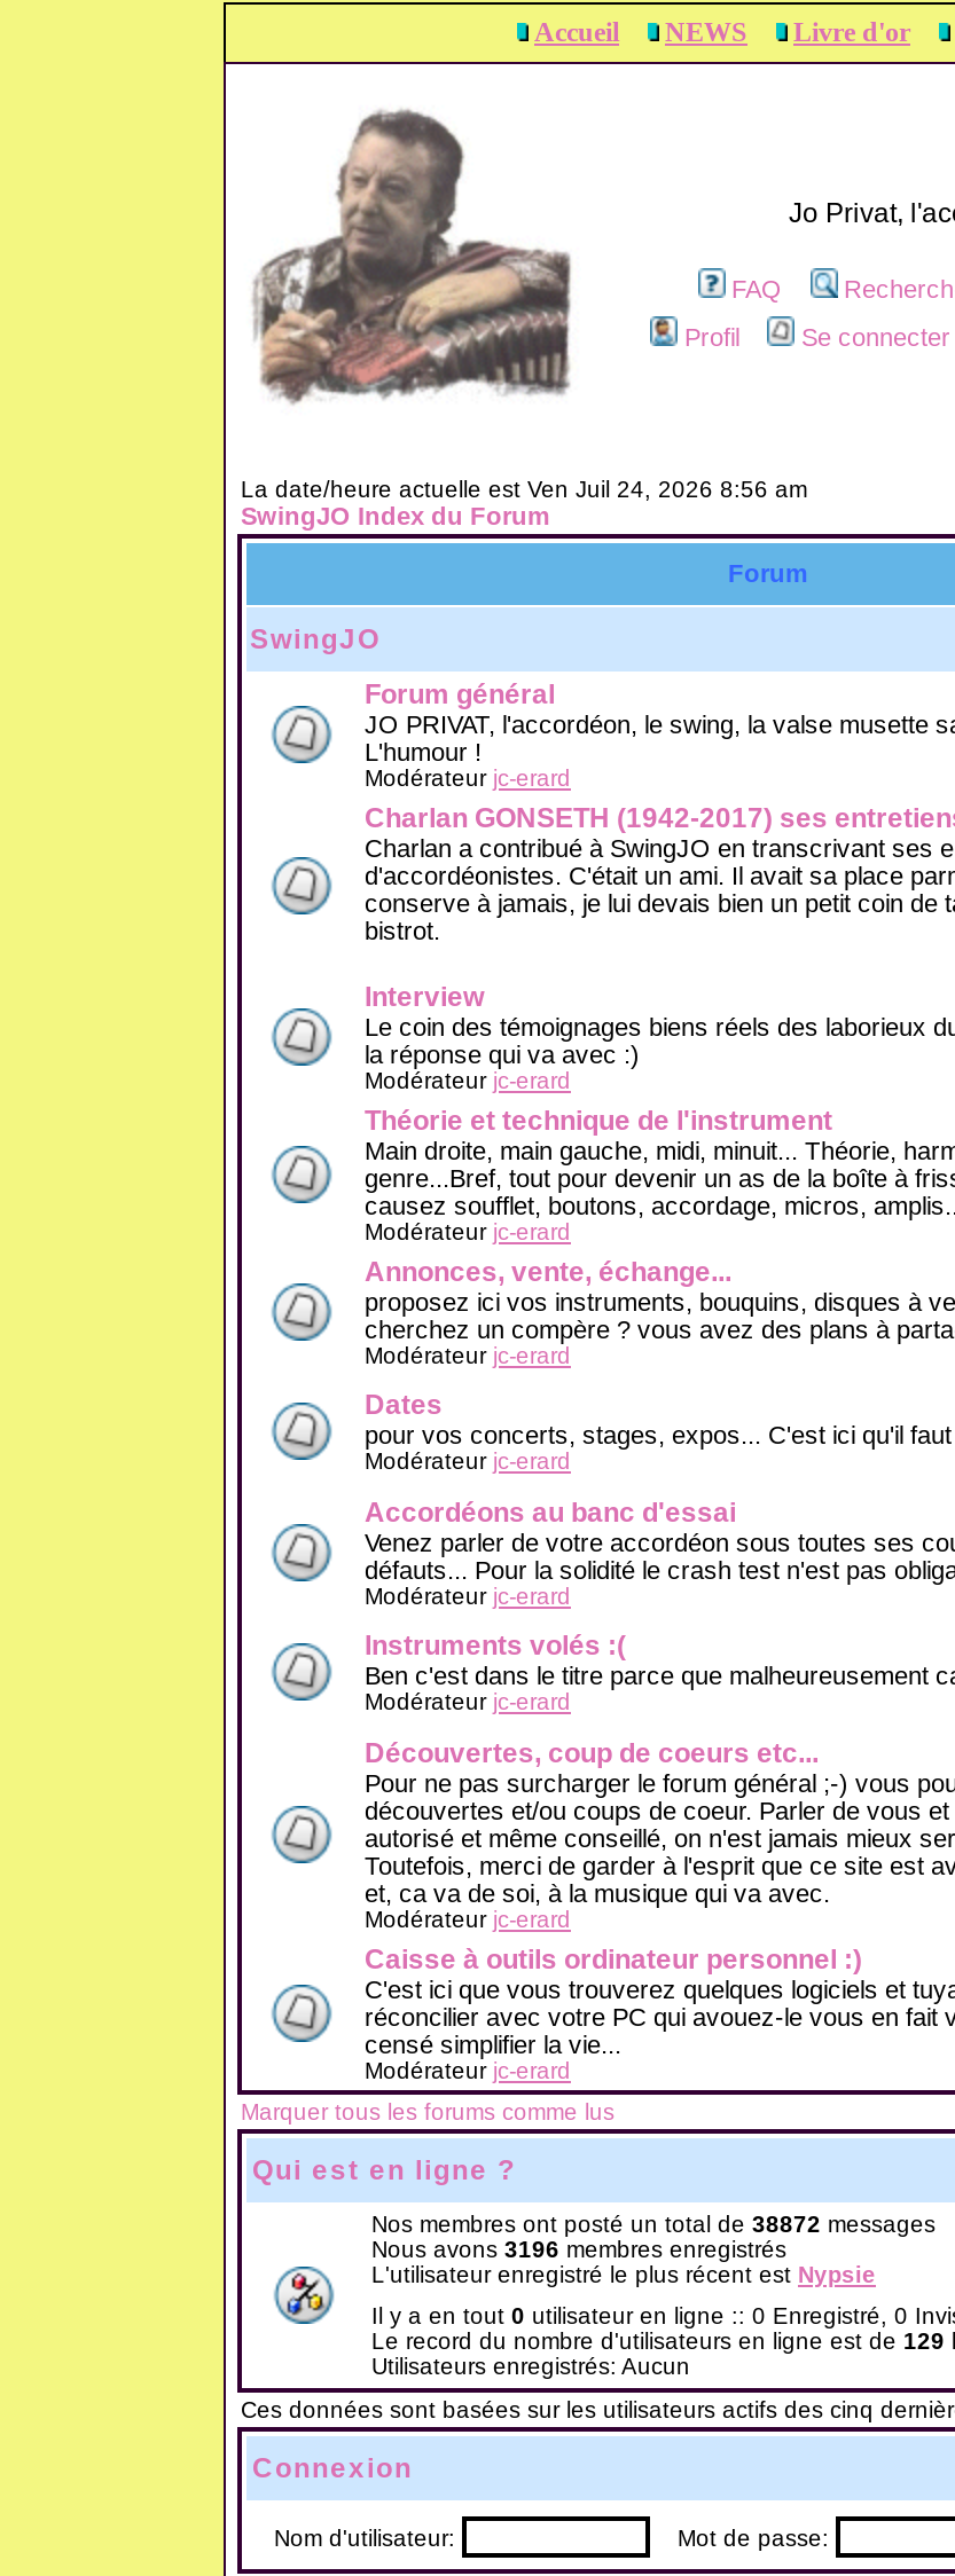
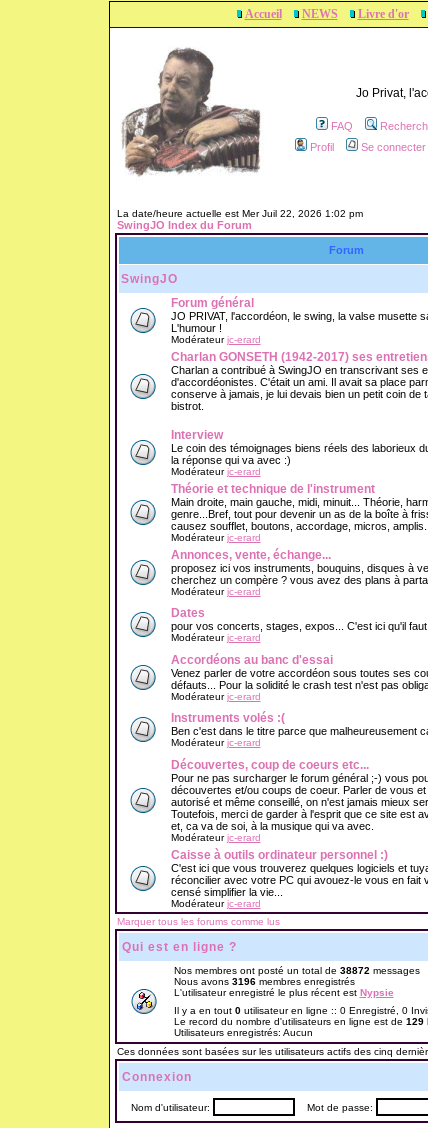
- La date/heure actuelle est Ven Juil 24, 2026 8:56 am
+ La date/heure actuelle est Mer Juil 22, 2026 1:02 pm
